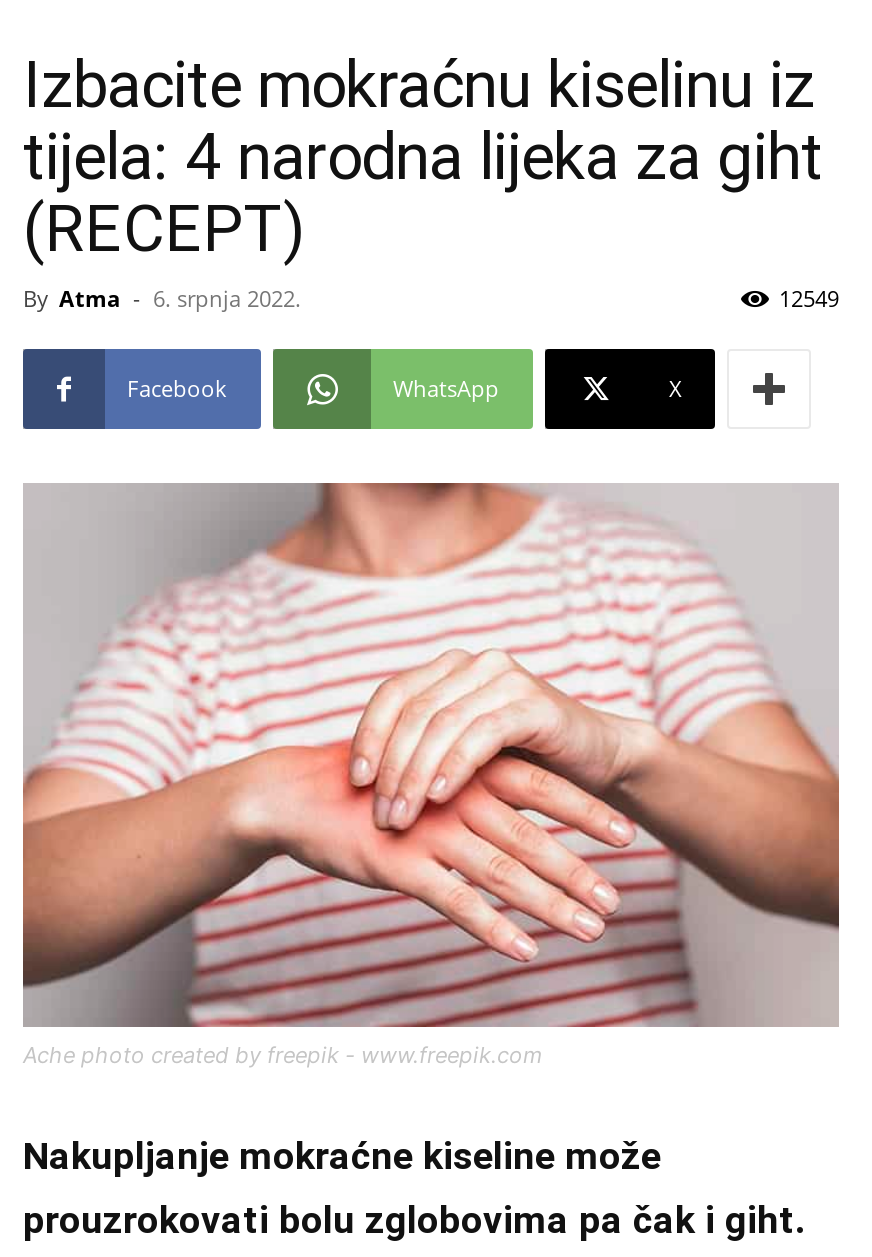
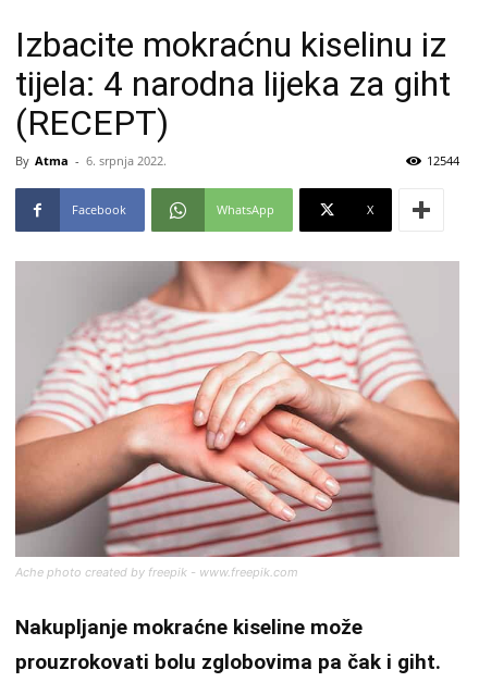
- 12549
+ 12544
